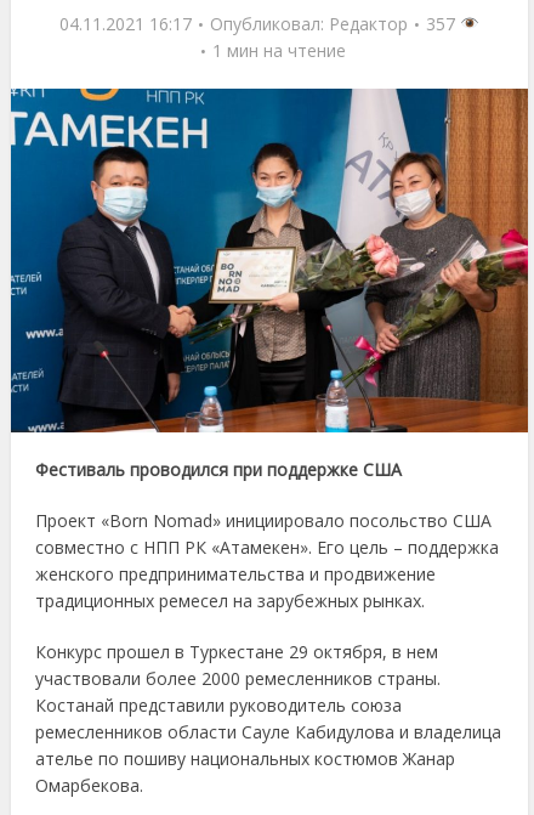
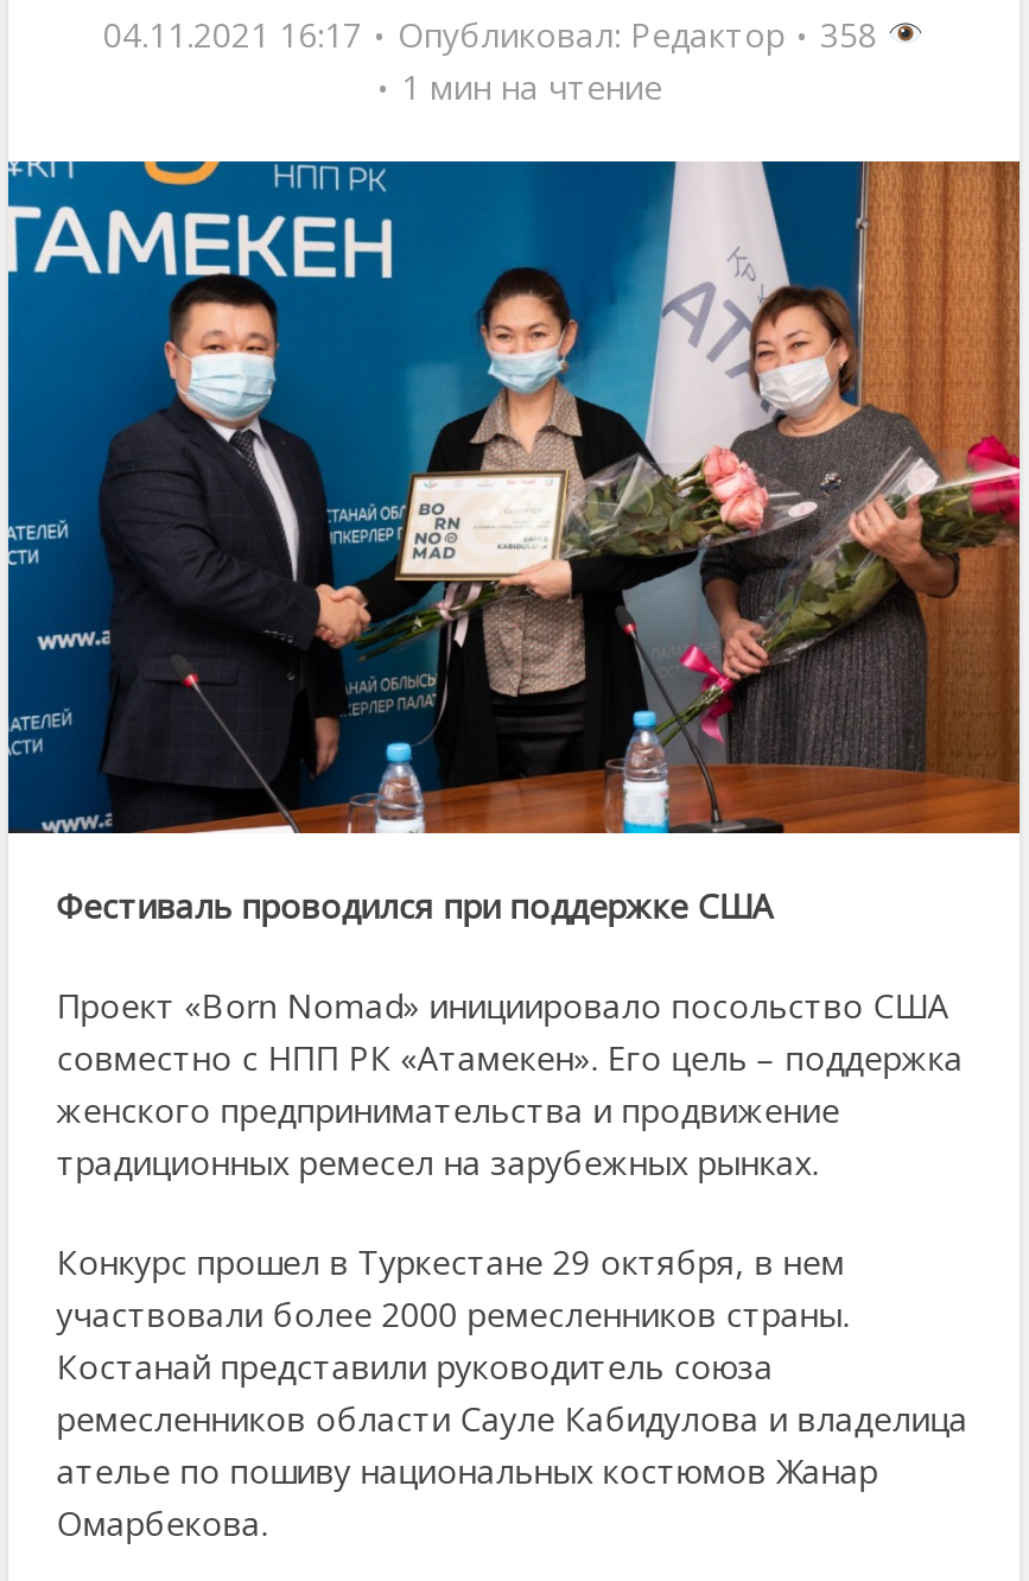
- 04.11.2021 16:17 Опубликовал: Редактор 357
+ 04.11.2021 16:17 Опубликовал: Редактор 358
